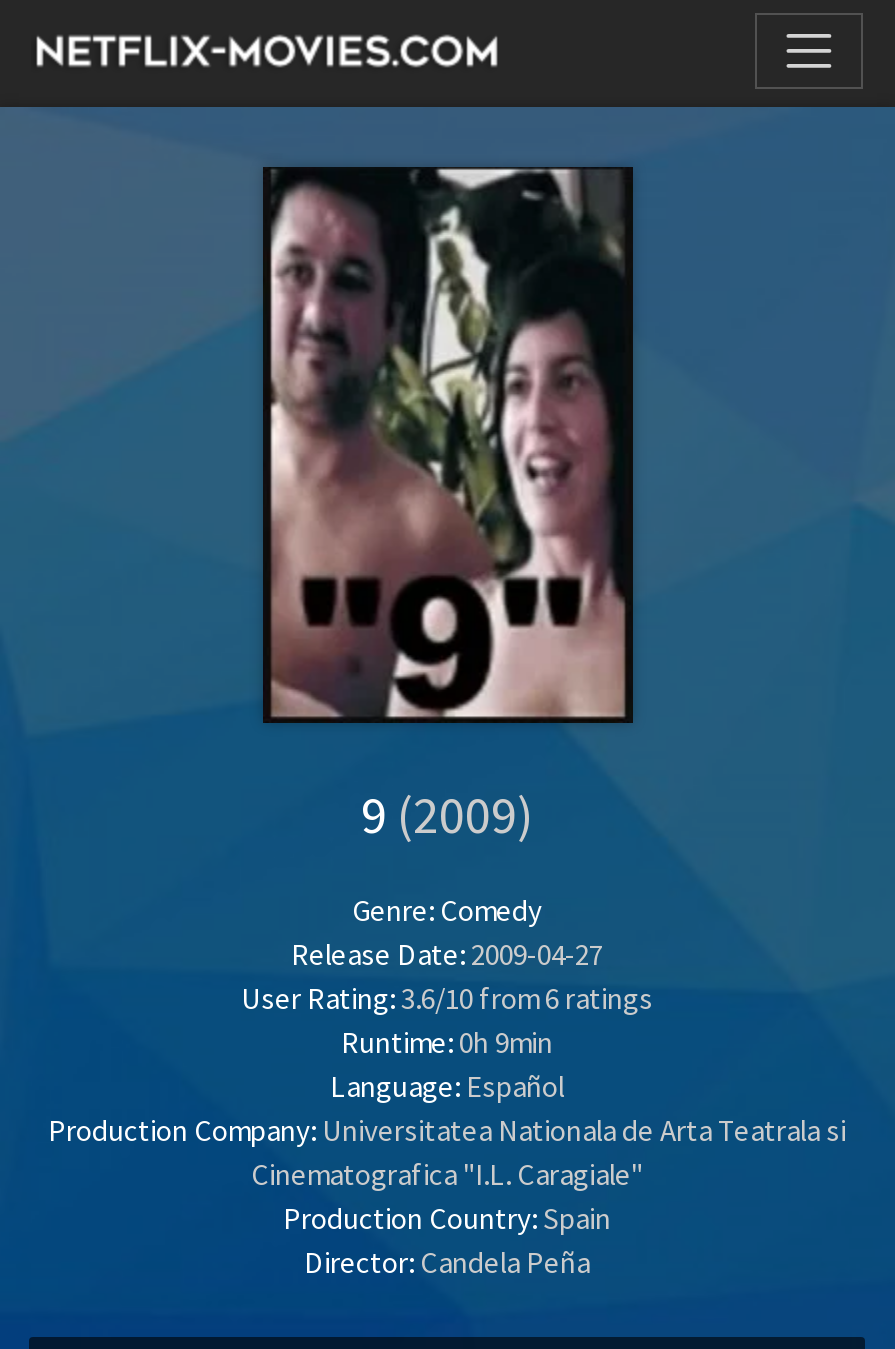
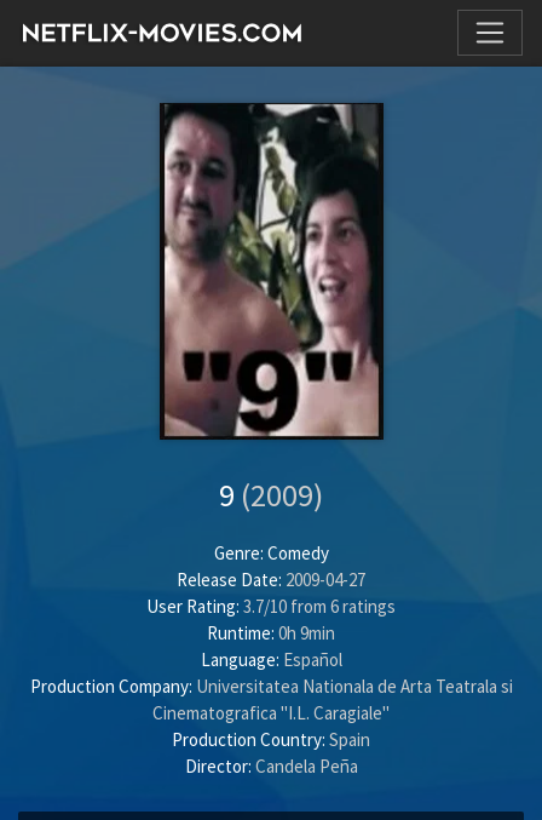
- User Rating: 3.6/10 from6 ratings
+ User Rating: 3.7/10 from6 ratings
